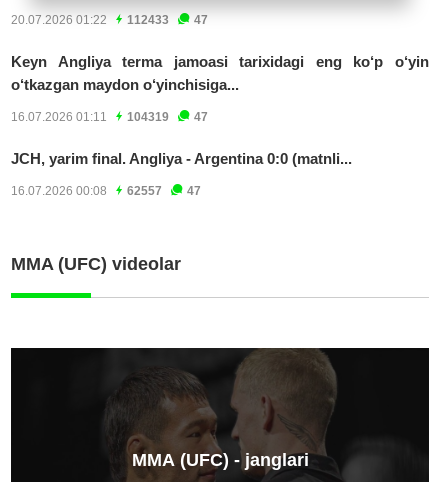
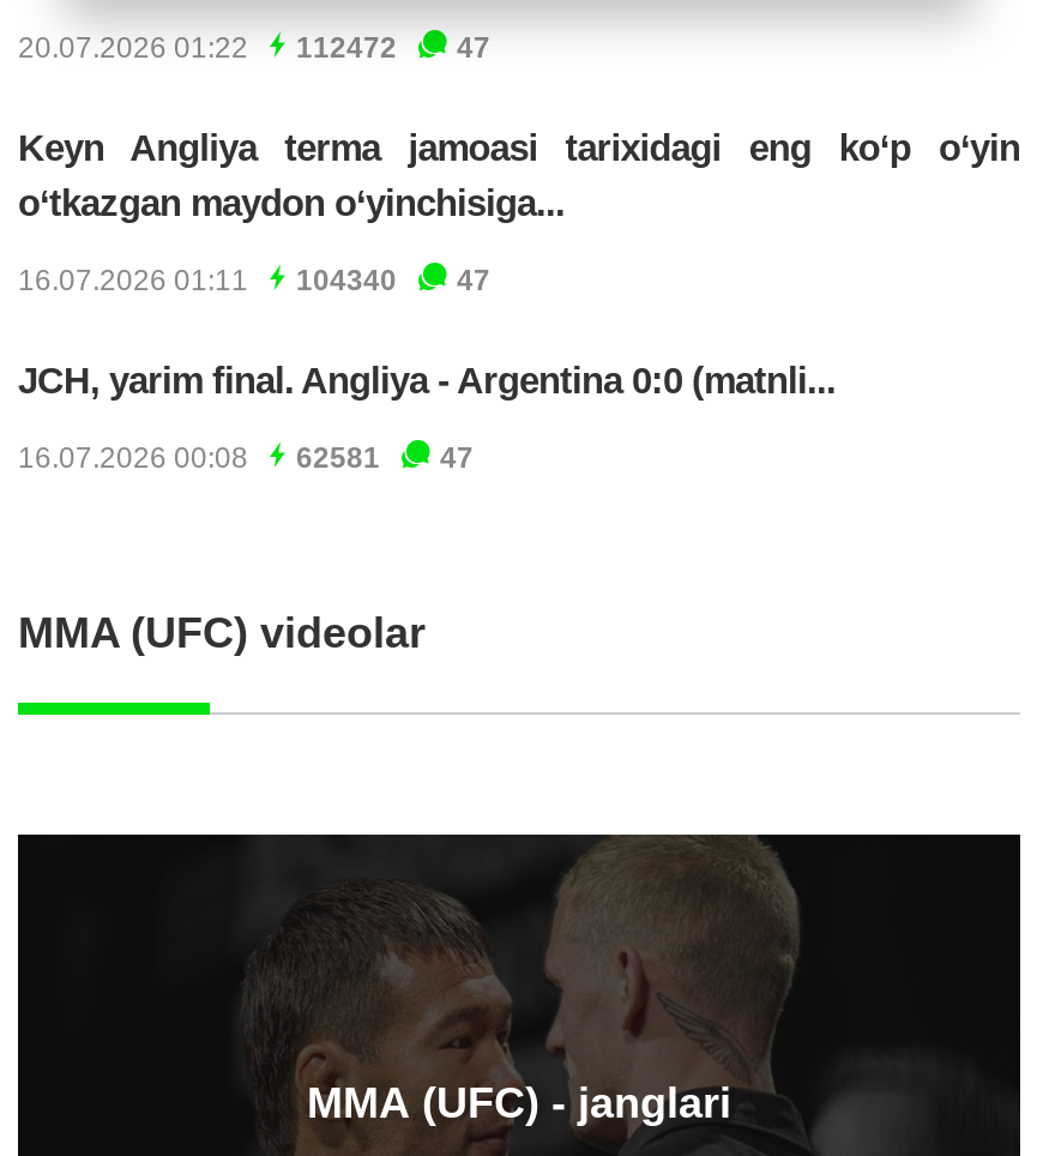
- 20.07.2026 01:22 112433 47
+ 20.07.2026 01:22 112472 47

- 16.07.2026 01:11 104319 47
+ 16.07.2026 01:11 104340 47

- 16.07.2026 00:08 62557 47
+ 16.07.2026 00:08 62581 47
